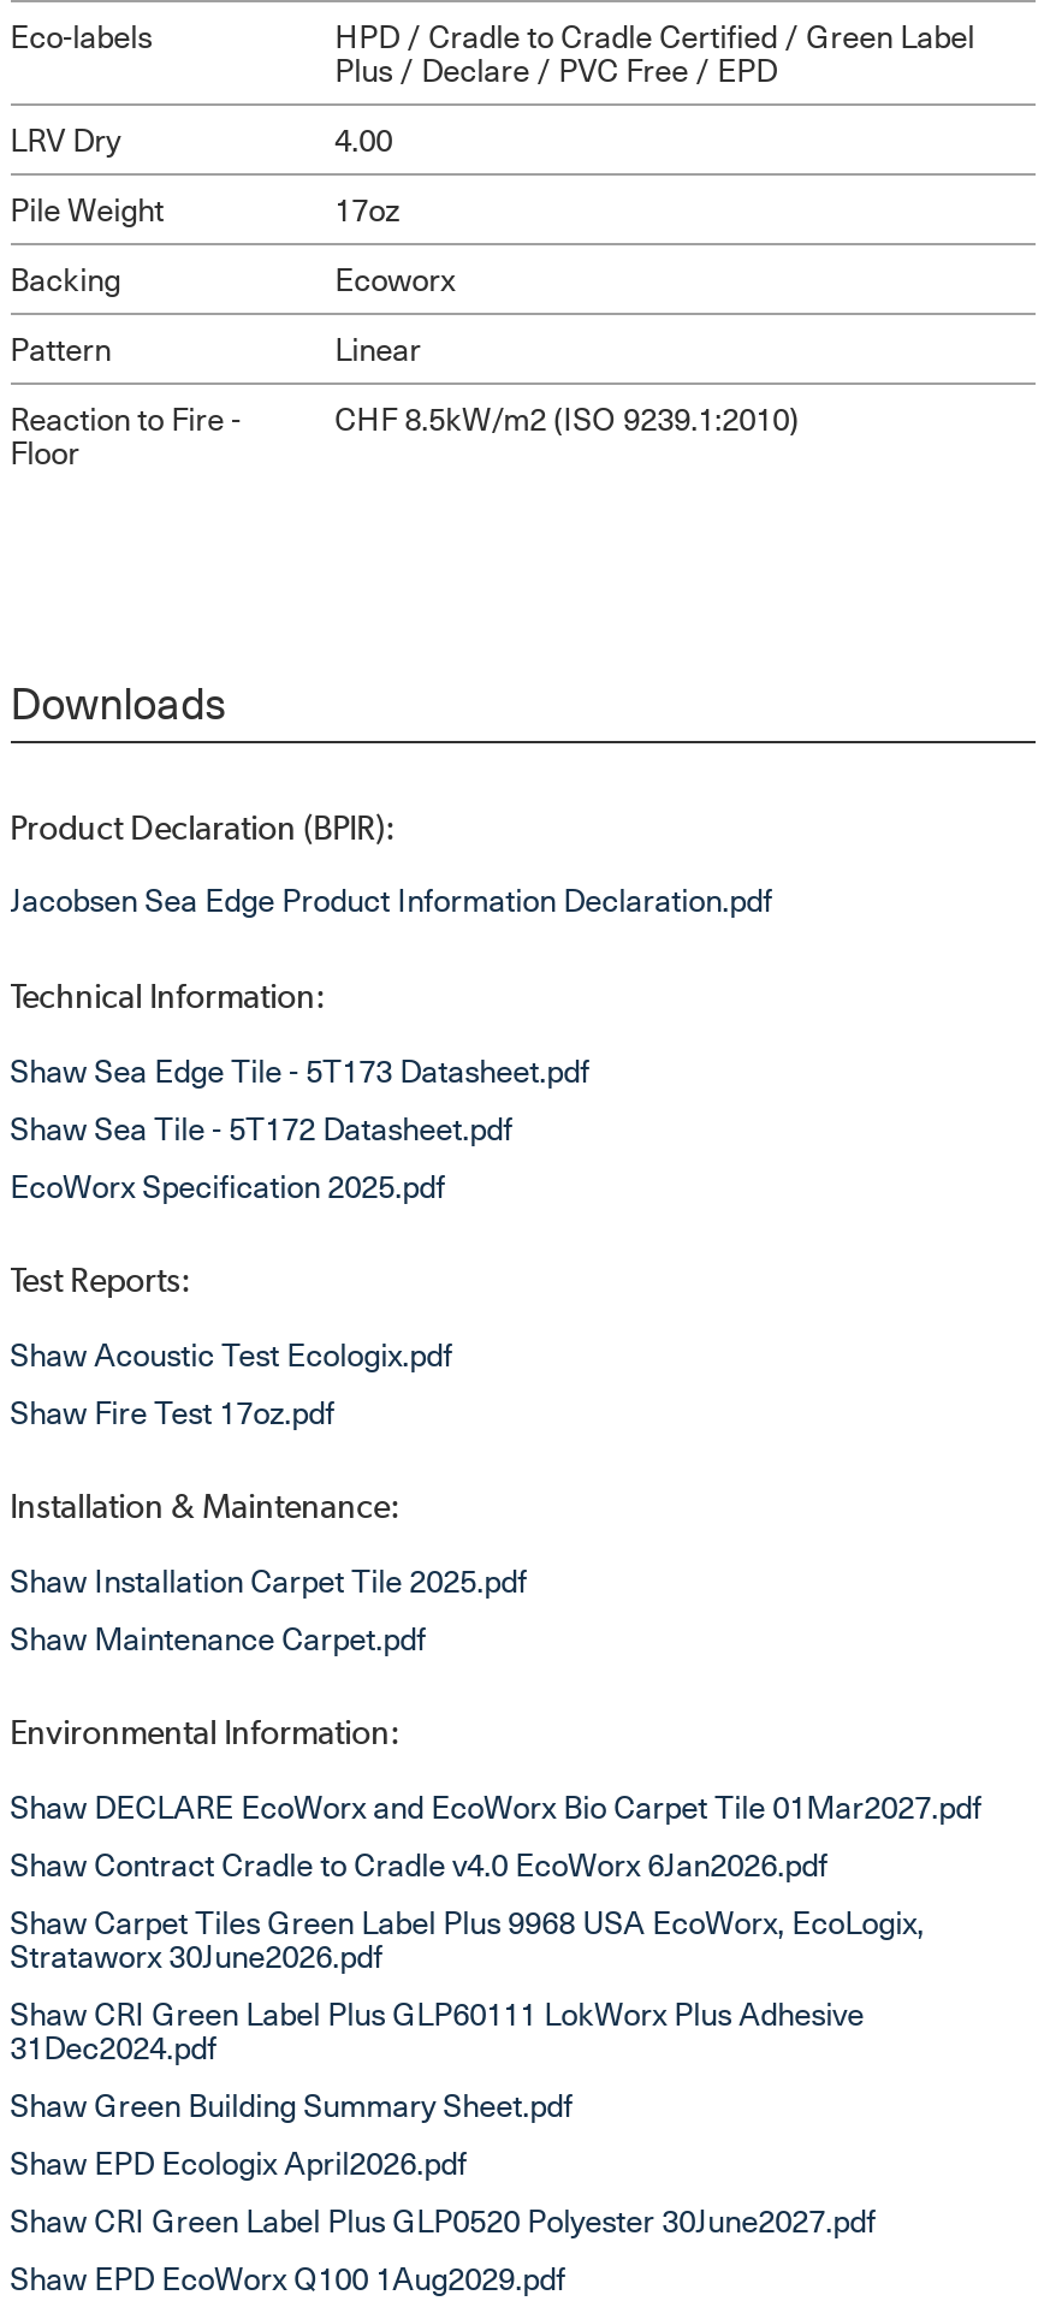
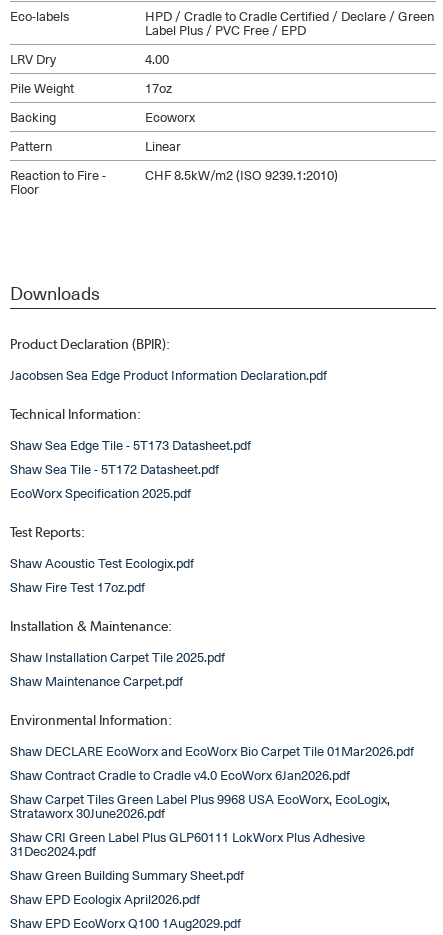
- HPD / Cradle to Cradle Certified / Green Label
- Plus / Declare / PVC Free / EPD
+ HPD / Cradle to Cradle Certified / Declare / Green
+ Label Plus / PVC Free / EPD

- Shaw DECLARE EcoWorx and EcoWorx Bio Carpet Tile 01Mar2027.pdf
+ Shaw DECLARE EcoWorx and EcoWorx Bio Carpet Tile 01Mar2026.pdf

- Shaw CRI Green Label Plus GLP0520 Polyester 30June2027.pdf
